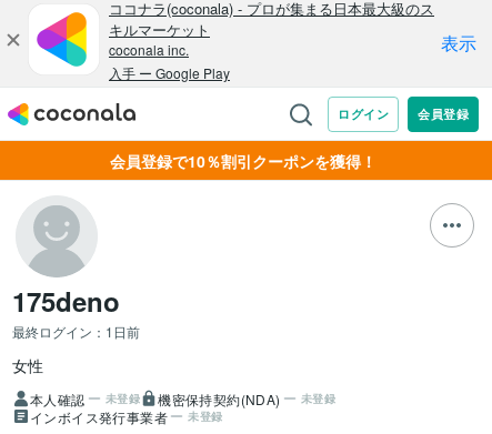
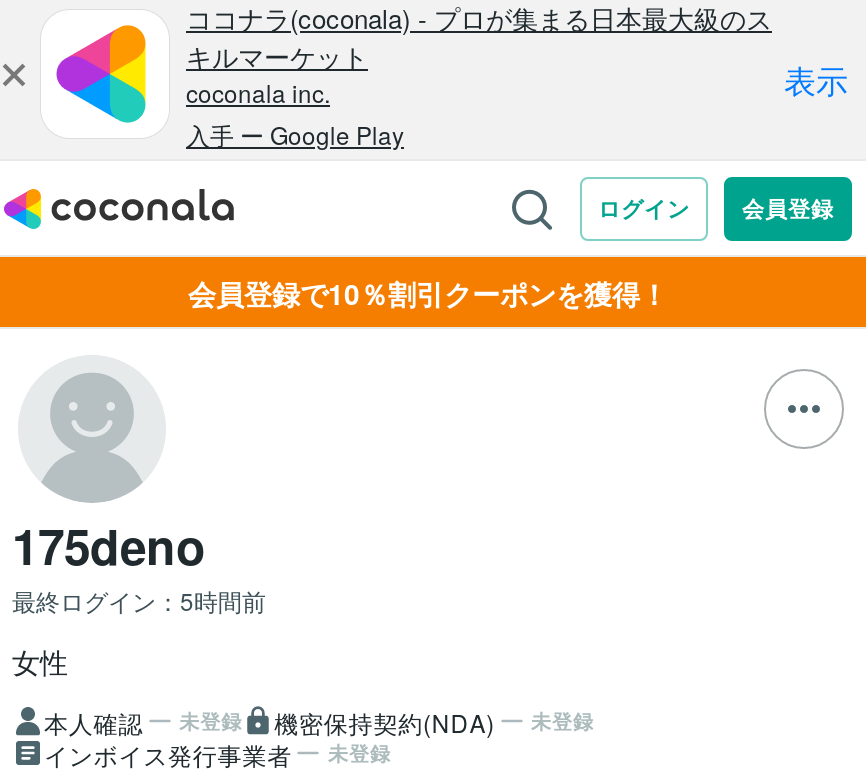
- 最終ログイン：1日前
+ 最終ログイン：5時間前
